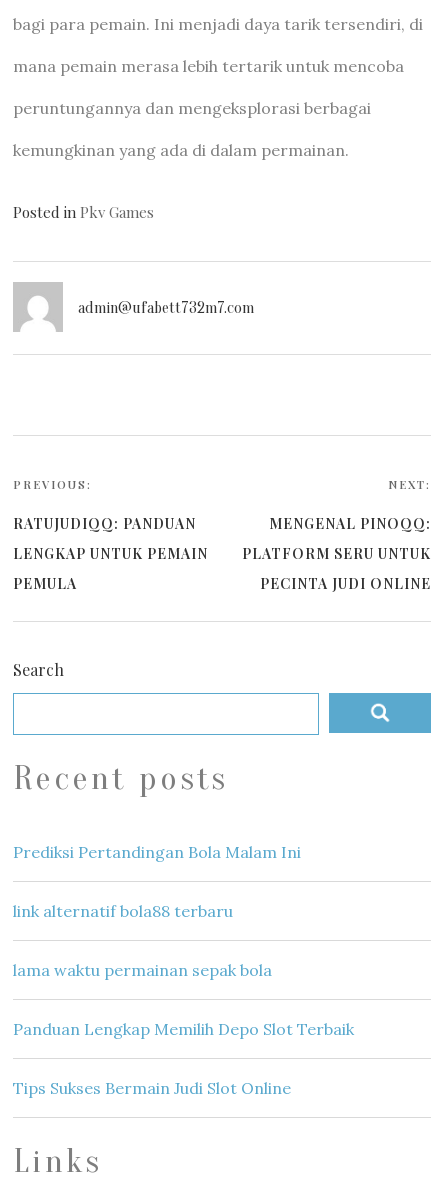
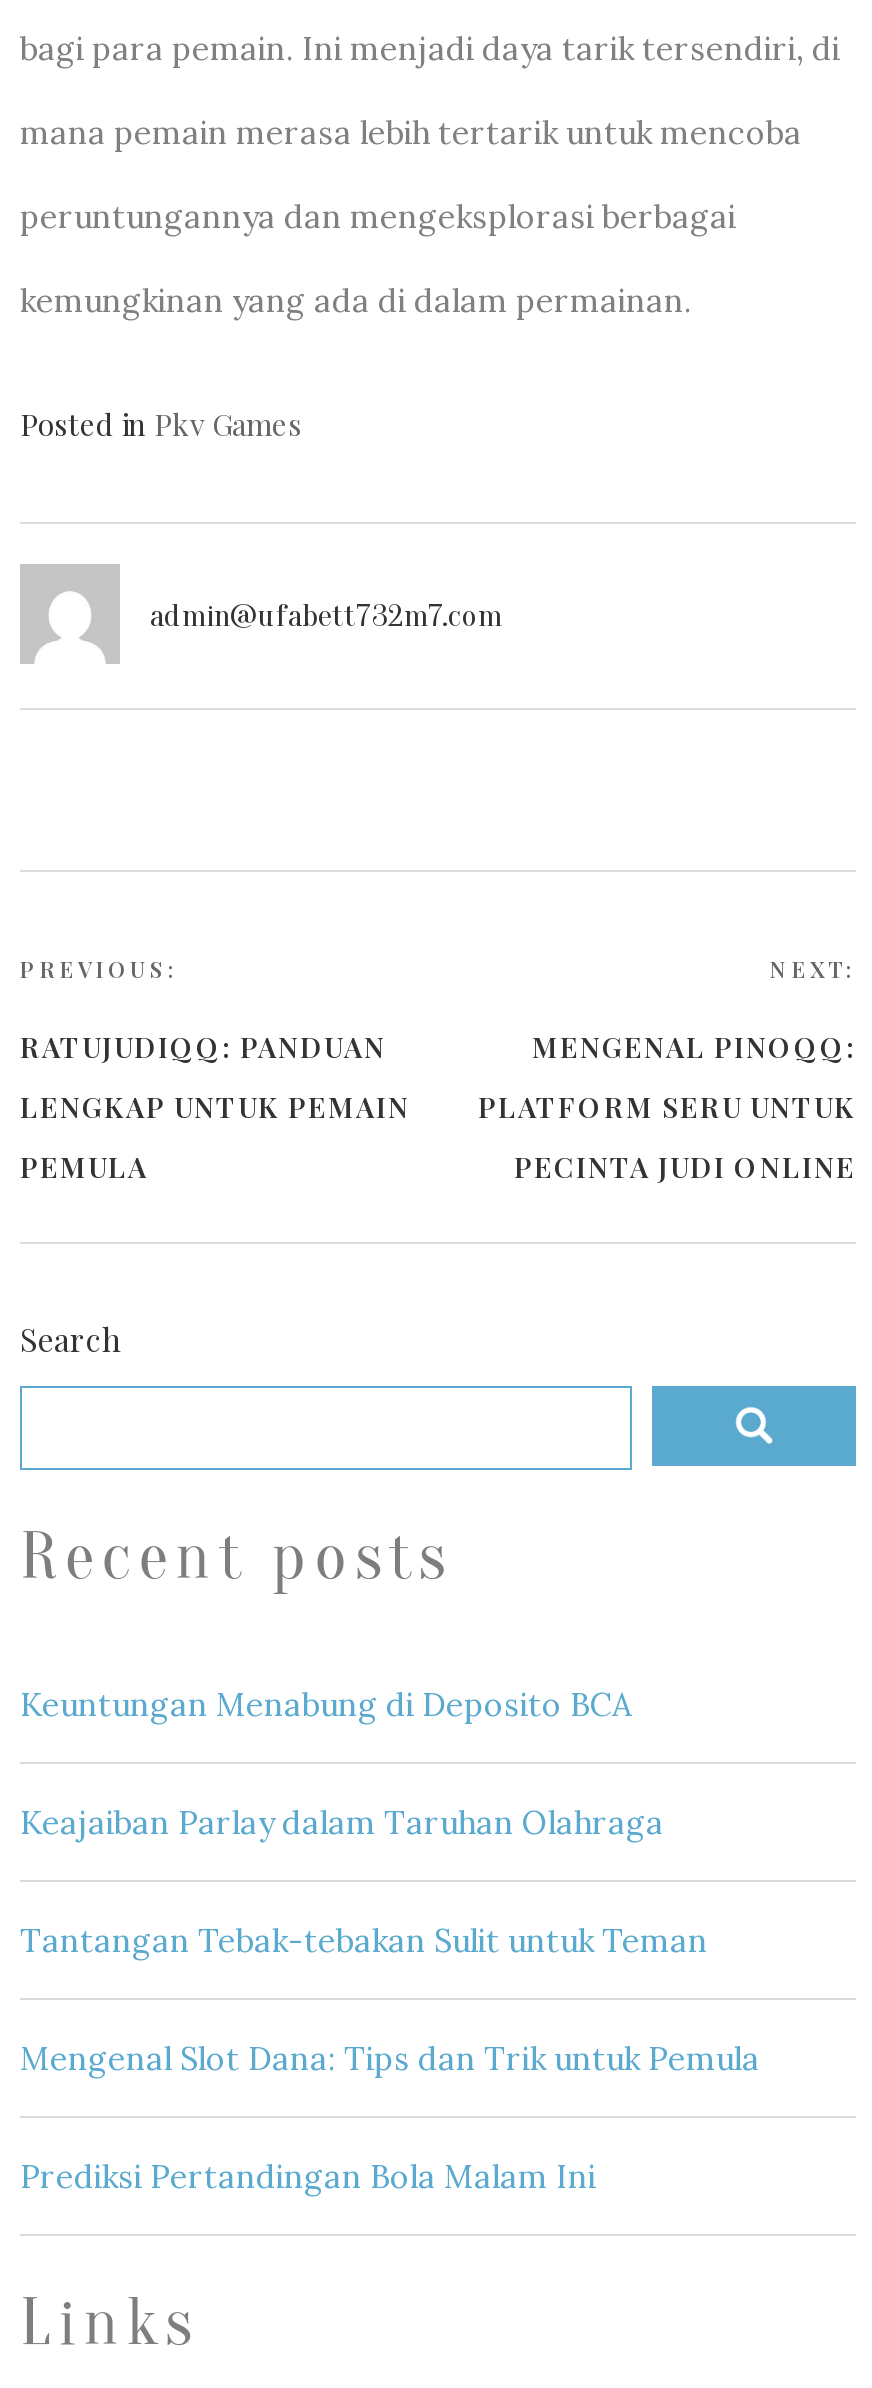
+ Keuntungan Menabung di Deposito BCA
+ Keajaiban Parlay dalam Taruhan Olahraga
+ Tantangan Tebak-tebakan Sulit untuk Teman
+ Mengenal Slot Dana: Tips dan Trik untuk Pemula

moved down: Prediksi Pertandingan Bola Malam Ini

- link alternatif bola88 terbaru
- lama waktu permainan sepak bola
- Panduan Lengkap Memilih Depo Slot Terbaik
- Tips Sukses Bermain Judi Slot Online
